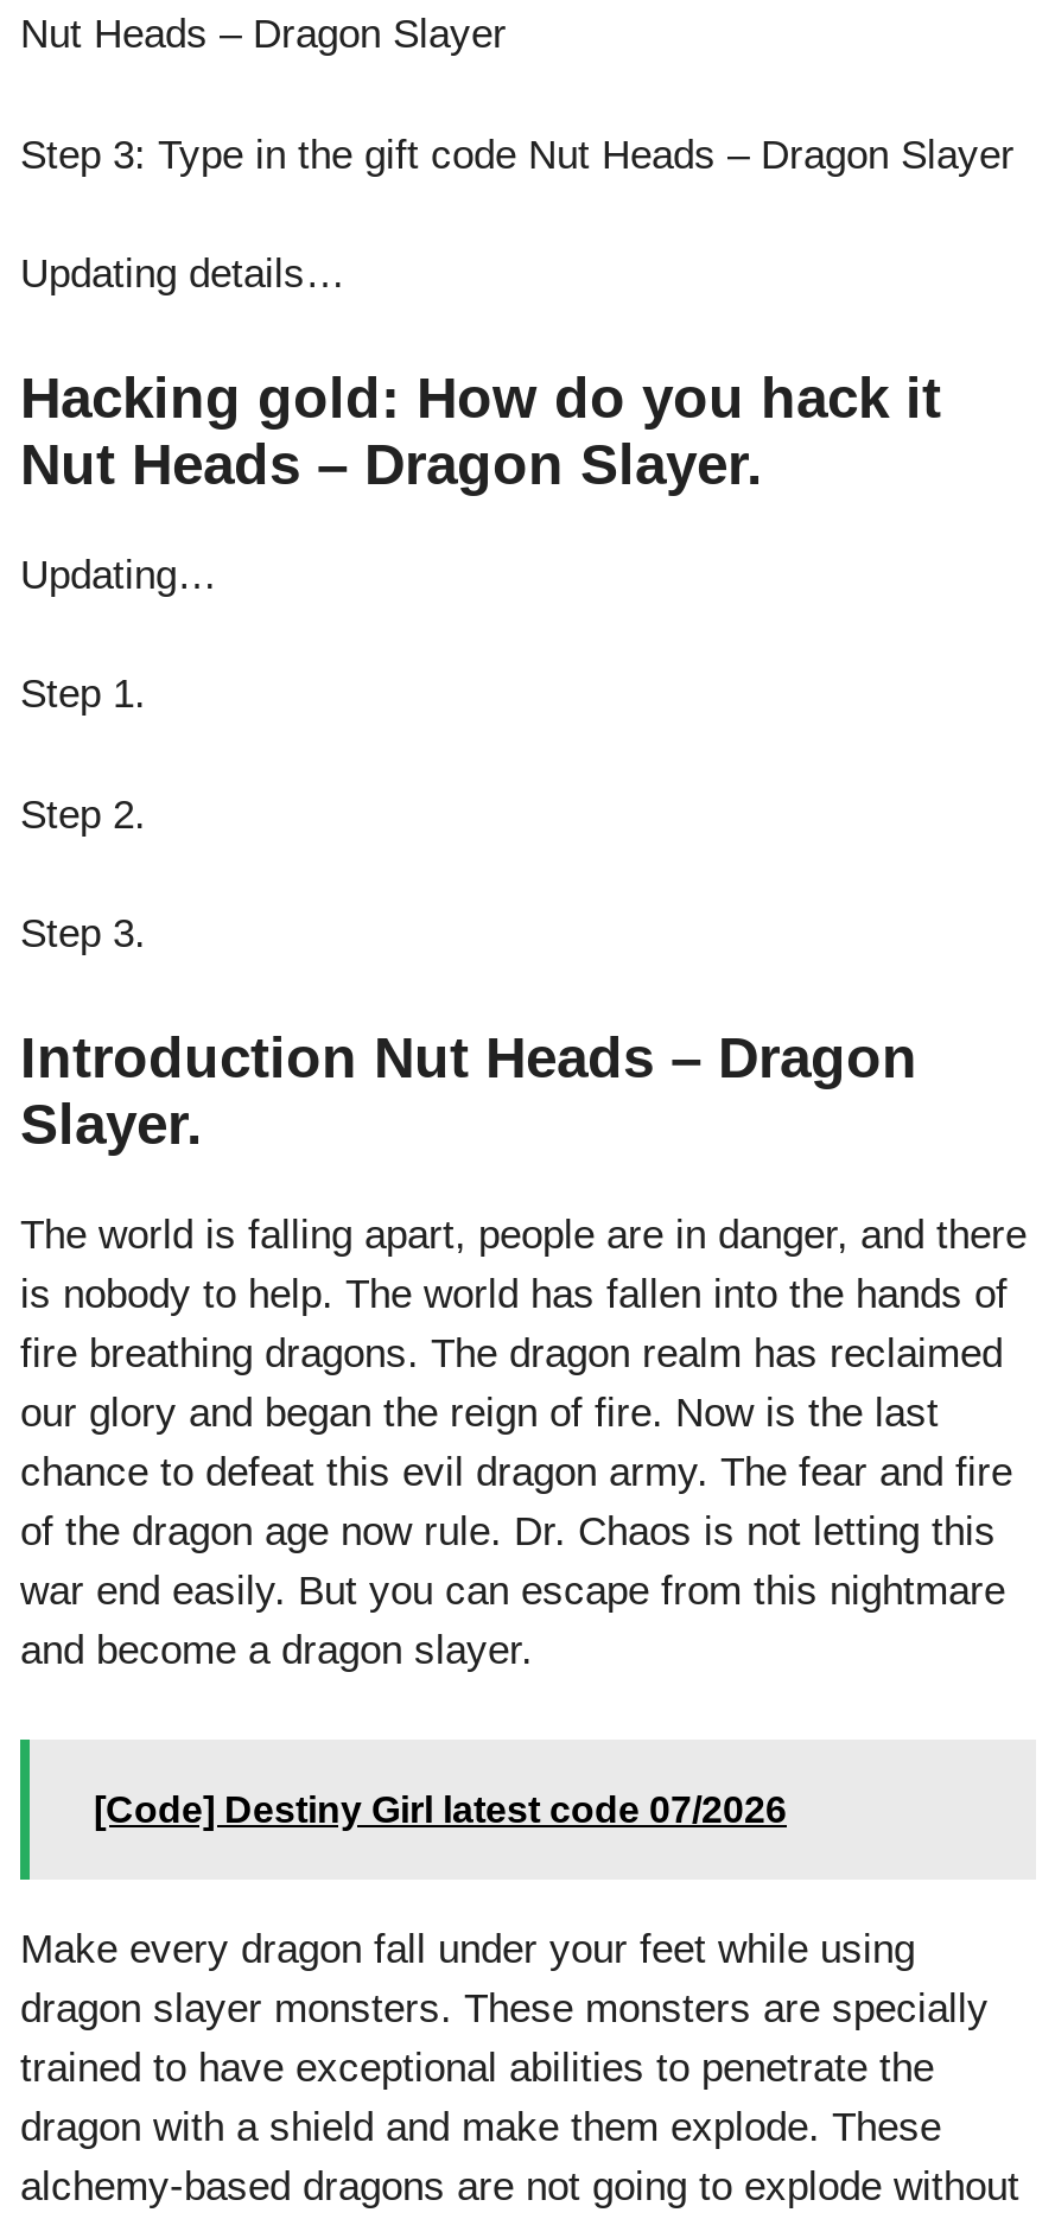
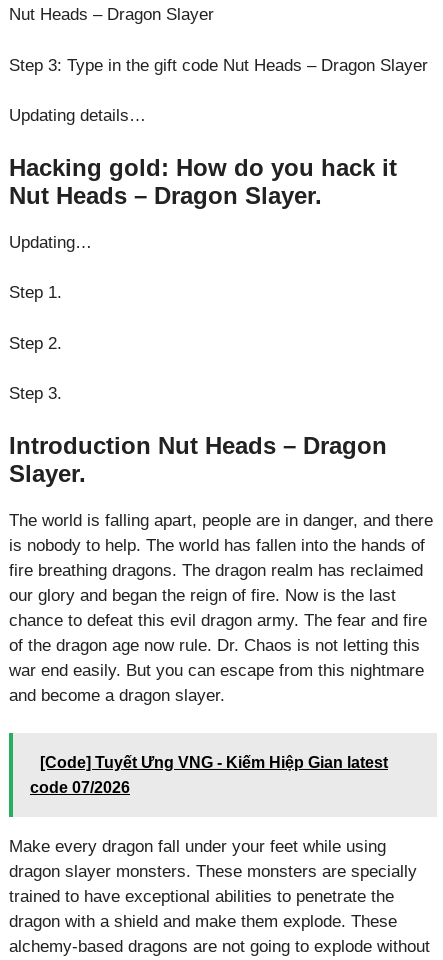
- [Code] Destiny Girl latest code 07/2026
+ [Code] Tuyết Ưng VNG - Kiếm Hiệp Gian latest
+ code 07/2026
